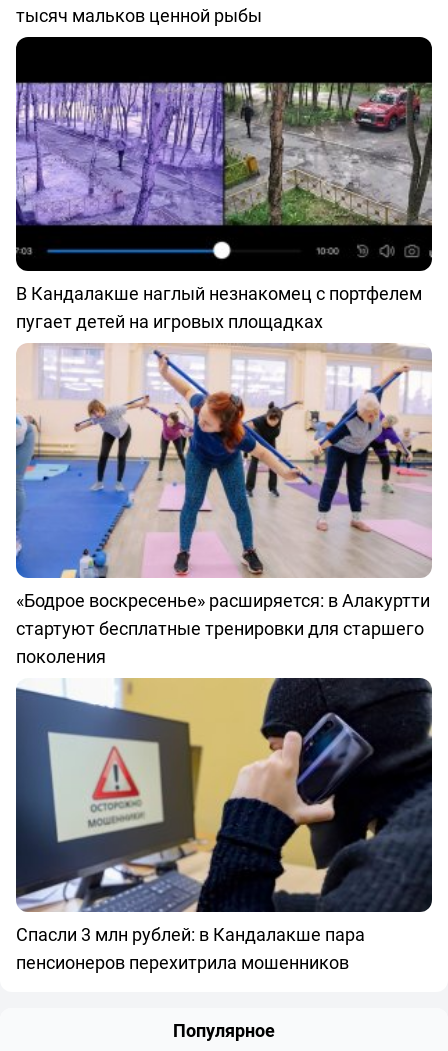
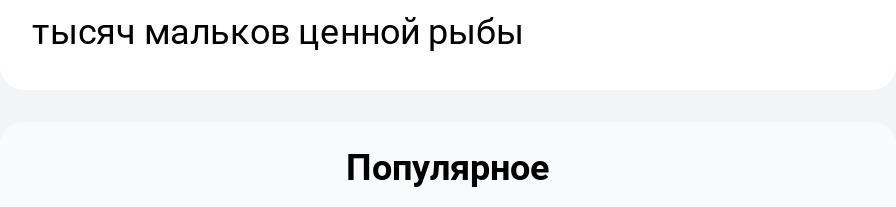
- [image]
- В Кандалакше наглый незнакомец с портфелем
- пугает детей на игровых площадках

- [image]
- «Бодрое воскресенье» расширяется: в Алакуртти
- стартуют бесплатные тренировки для старшего
- поколения

- [image]
- Спасли 3 млн рублей: в Кандалакше пара
- пенсионеров перехитрила мошенников
